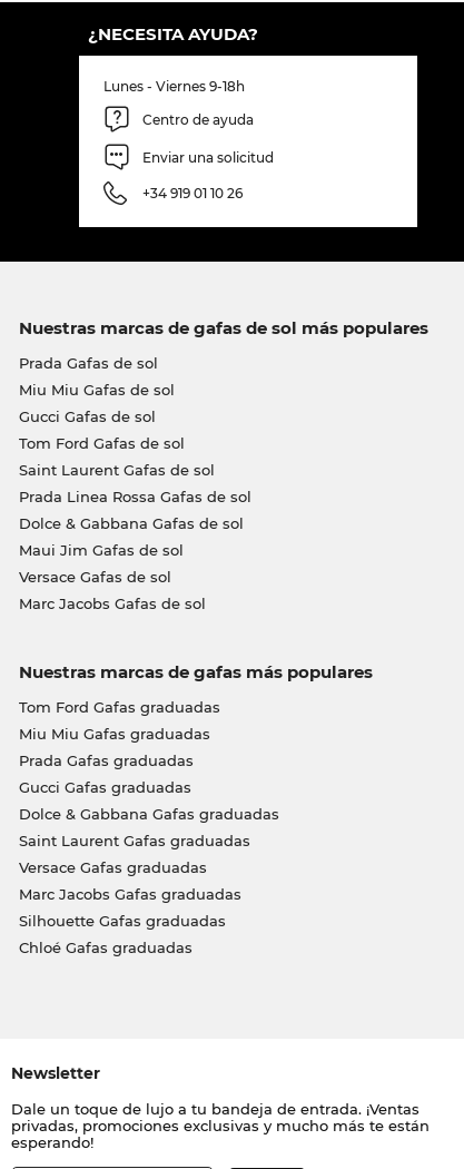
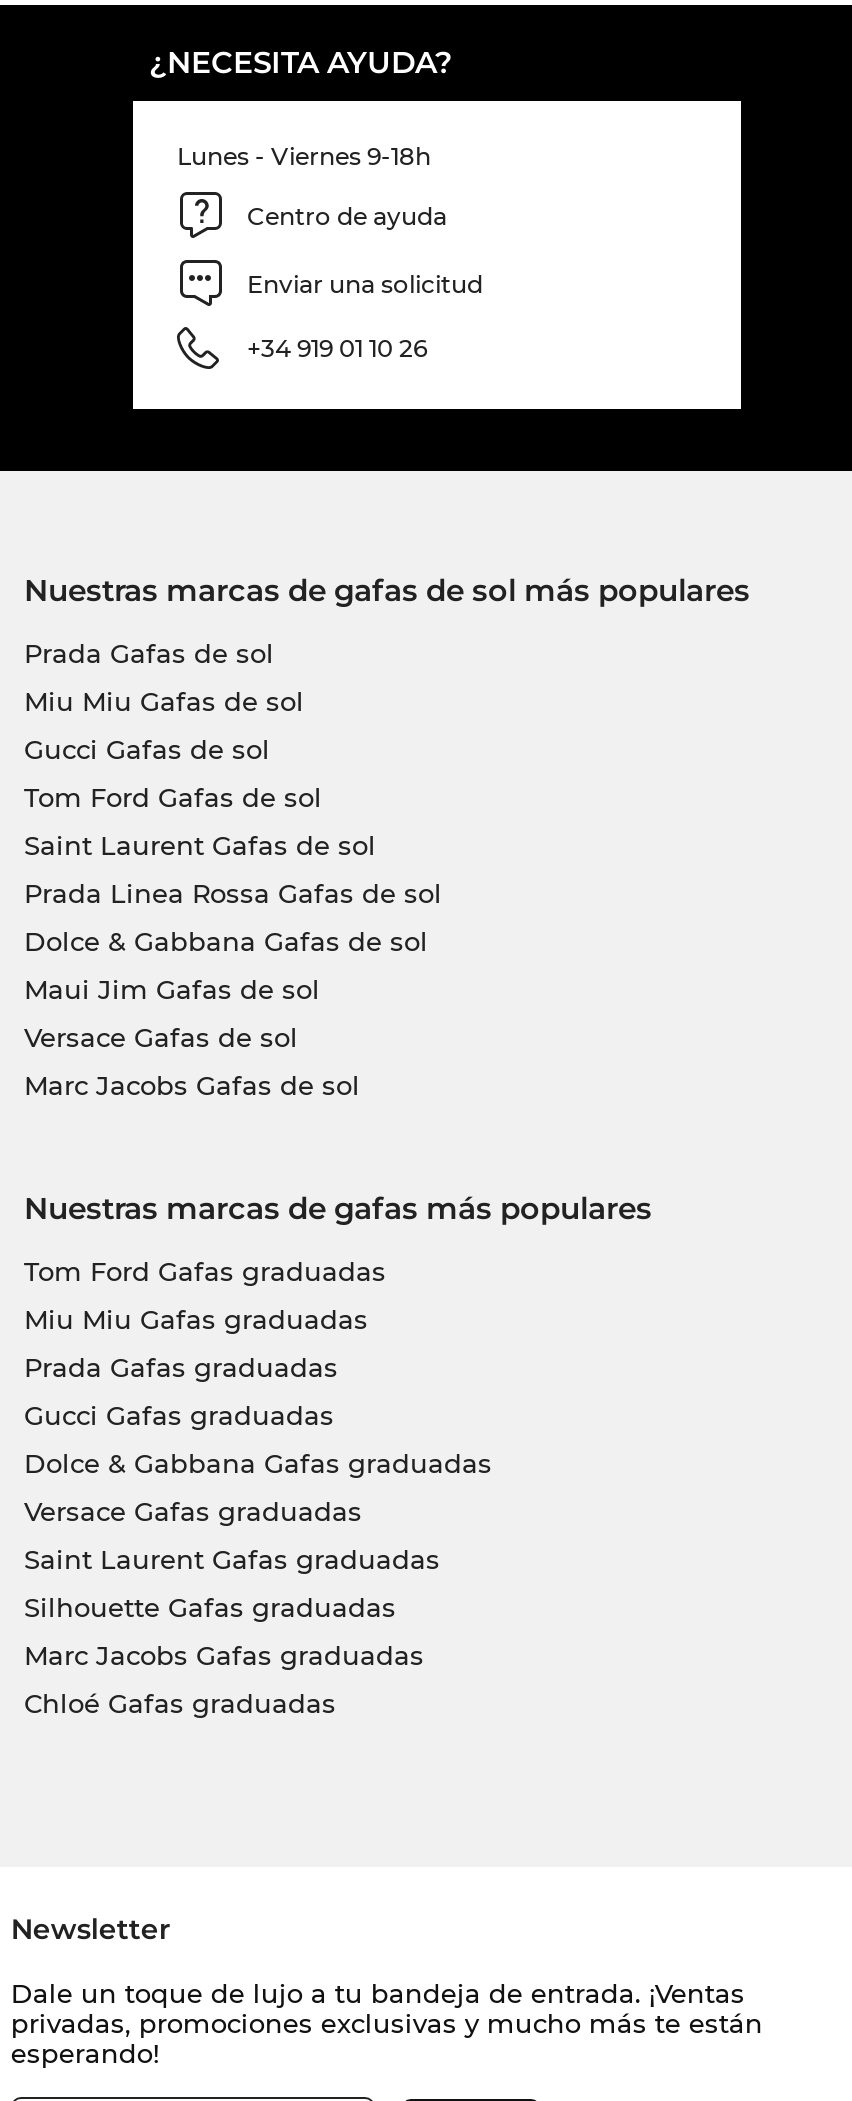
moved down: Saint Laurent Gafas graduadas

moved up: Versace Gafas graduadas

moved down: Marc Jacobs Gafas graduadas

moved up: Silhouette Gafas graduadas
